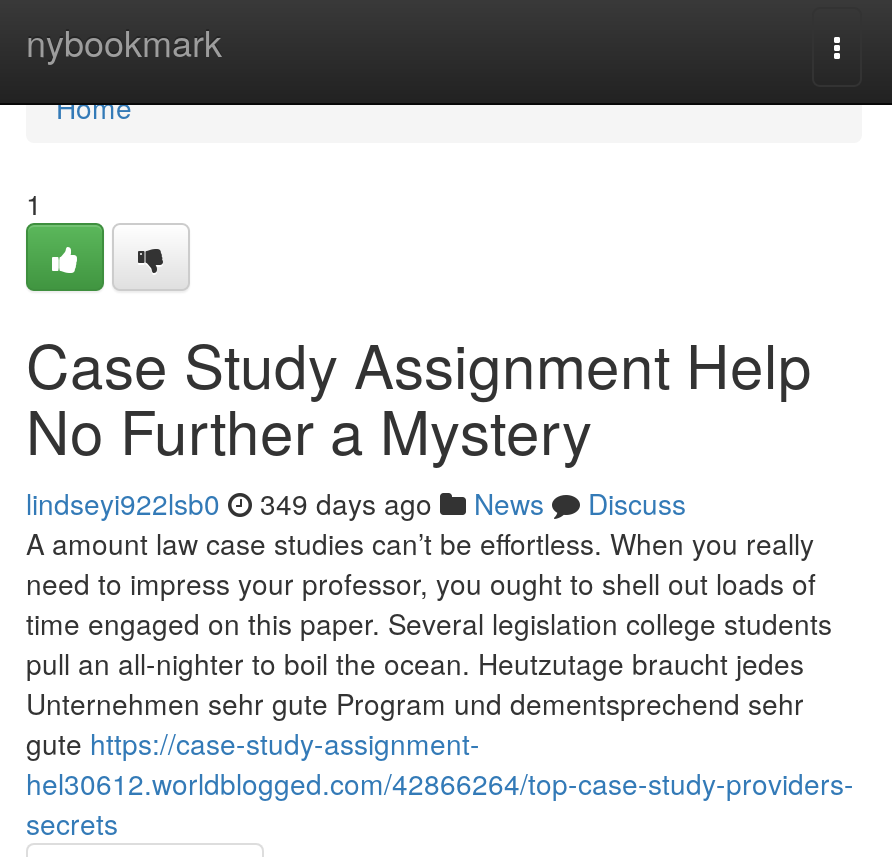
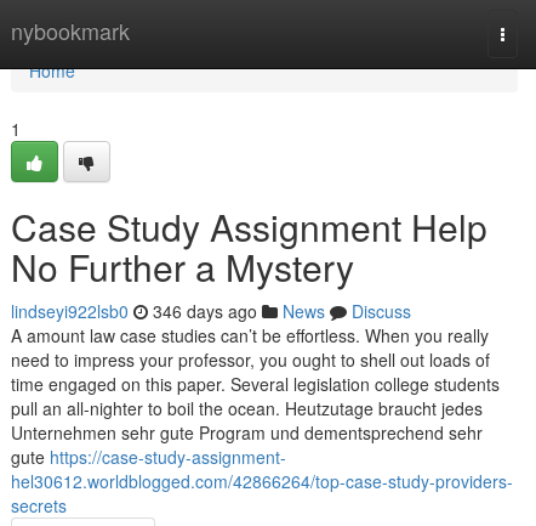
- lindseyi922lsb0 349 days ago News Discuss
+ lindseyi922lsb0 346 days ago News Discuss
